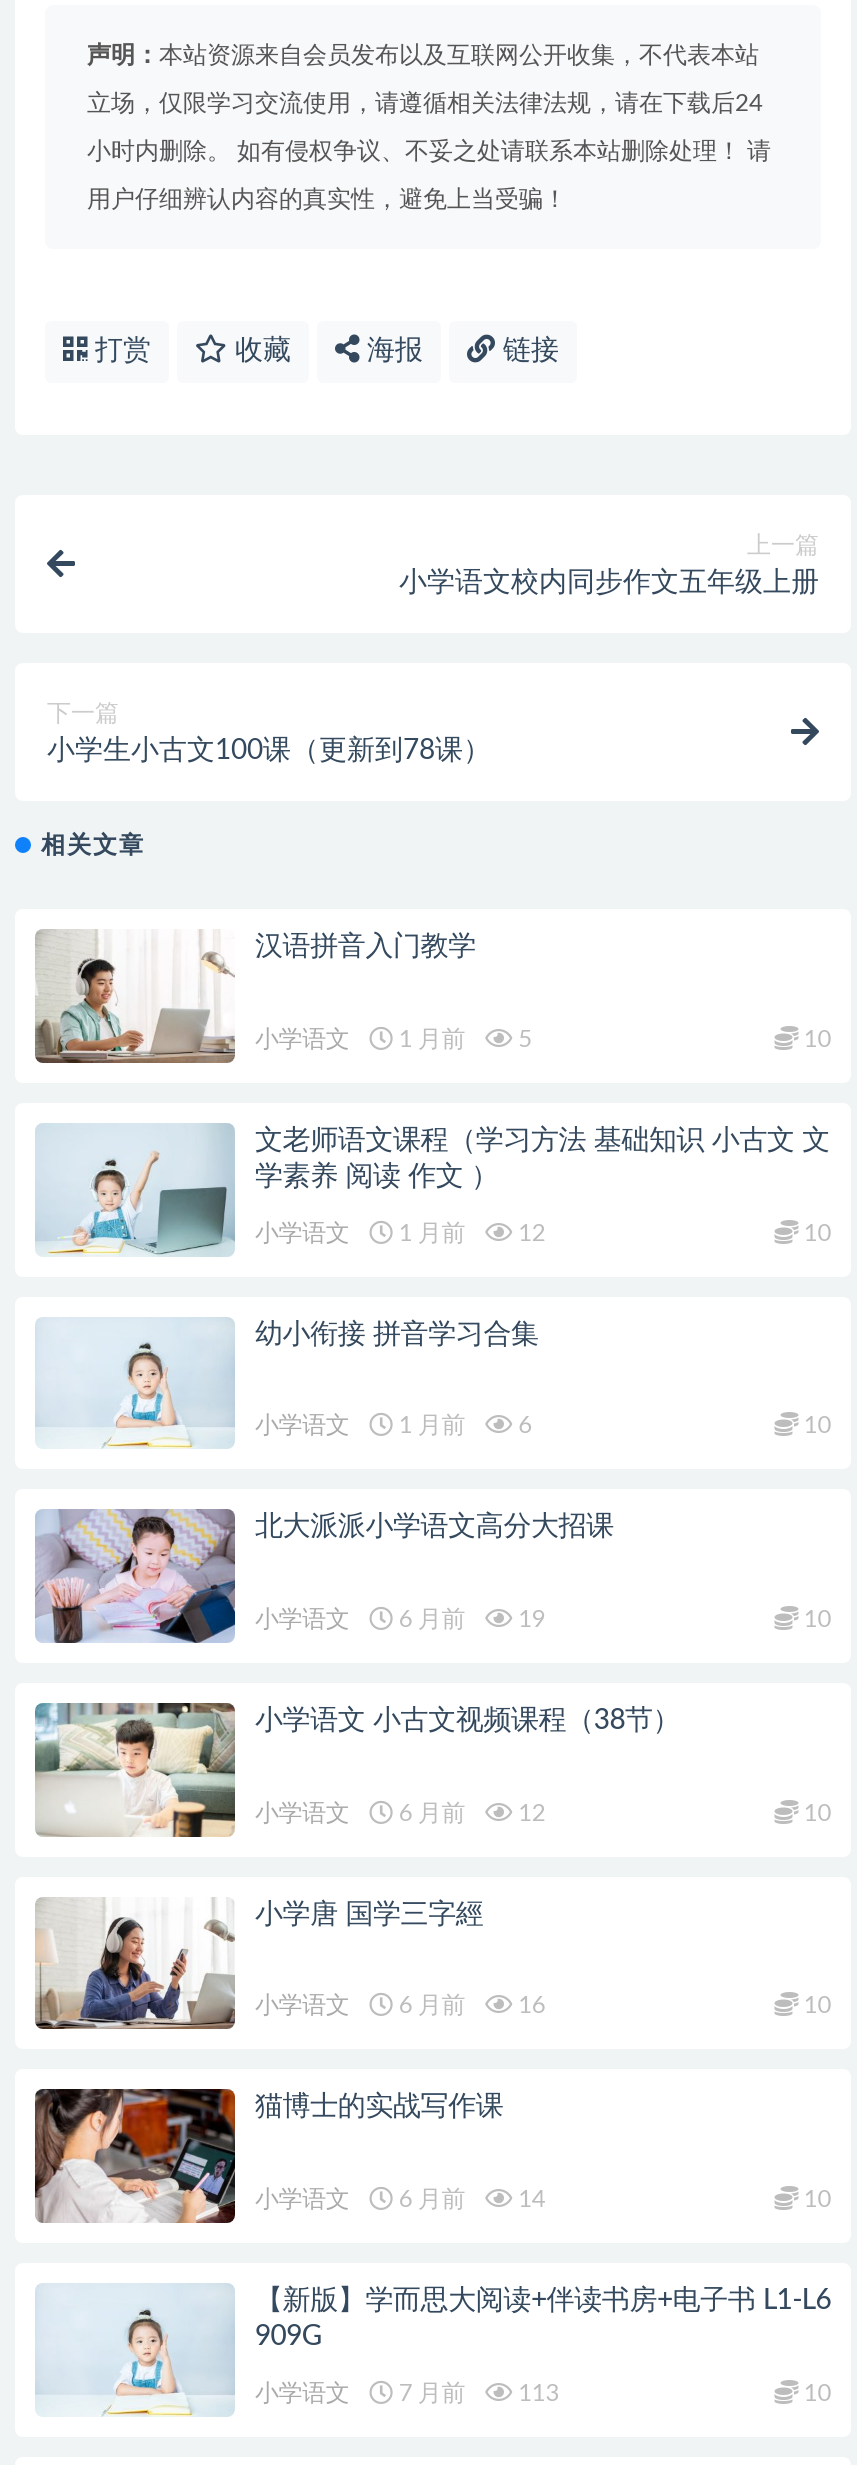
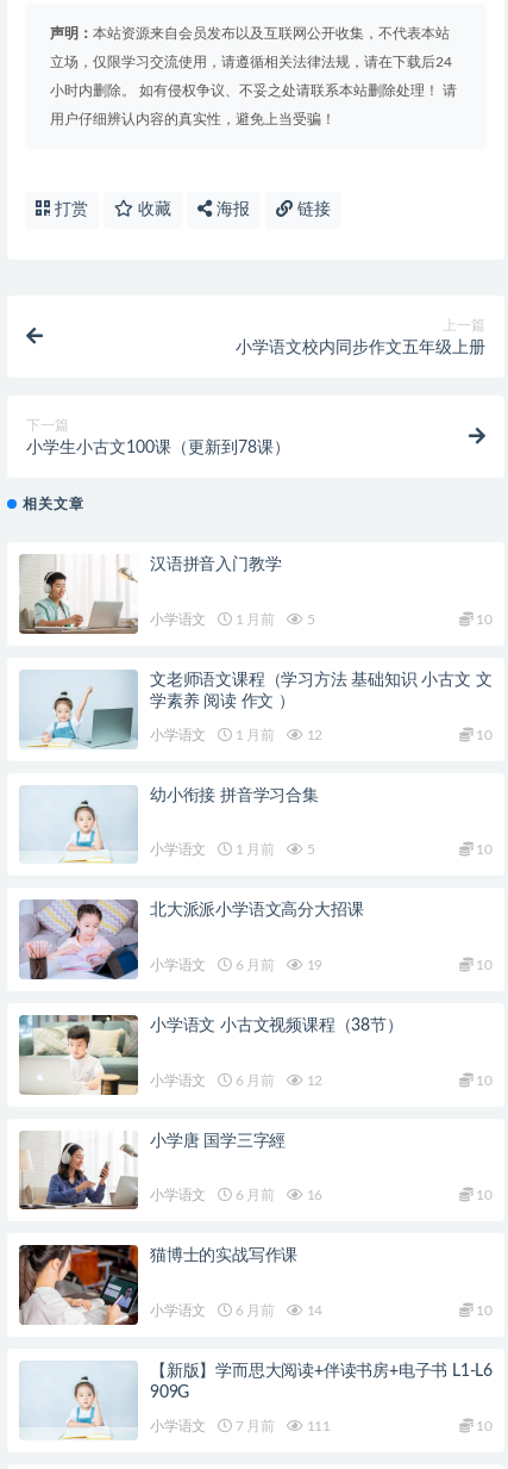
- 小学语文 1 月前 6
+ 小学语文 1 月前 5

- 小学语文 7 月前 113
+ 小学语文 7 月前 111
